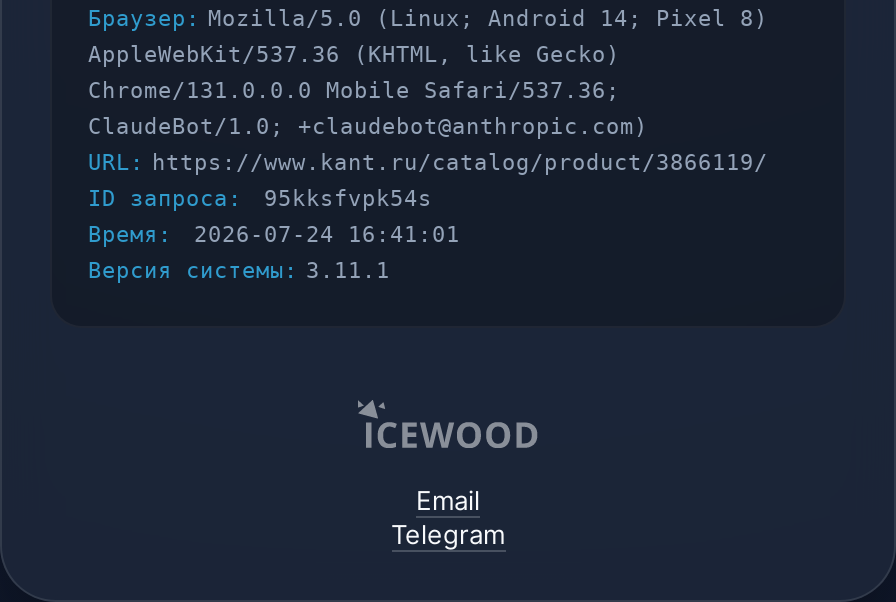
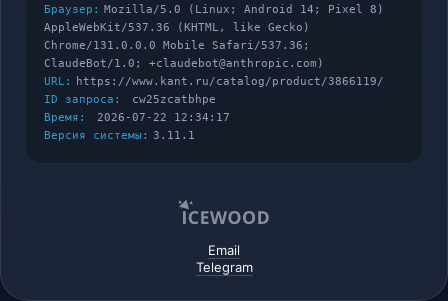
- ID запроса: 95kksfvpk54s
+ ID запроса: cw25zcatbhpe

- Время: 2026-07-24 16:41:01
+ Время: 2026-07-22 12:34:17
